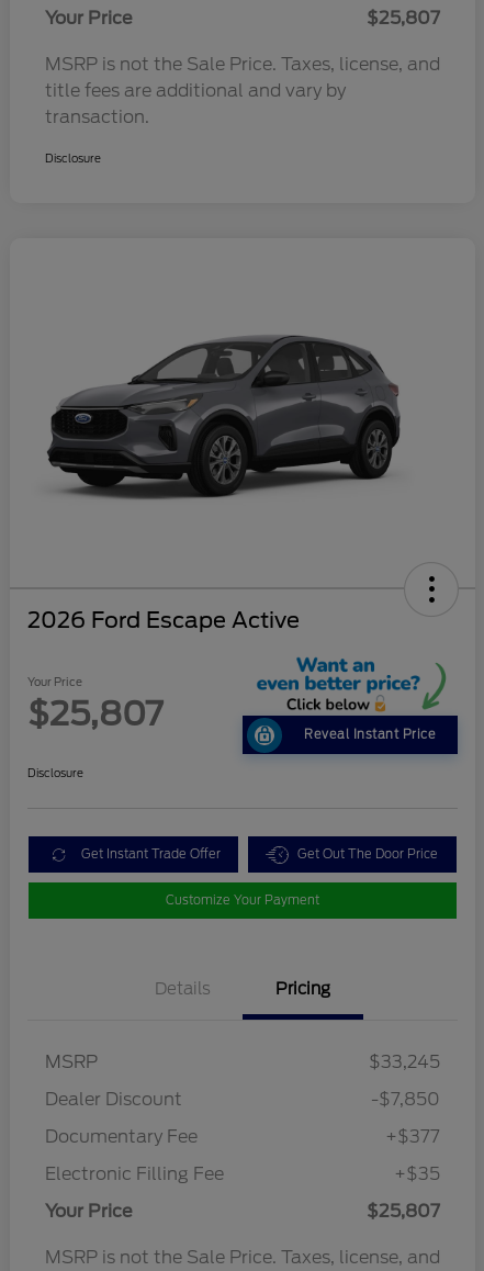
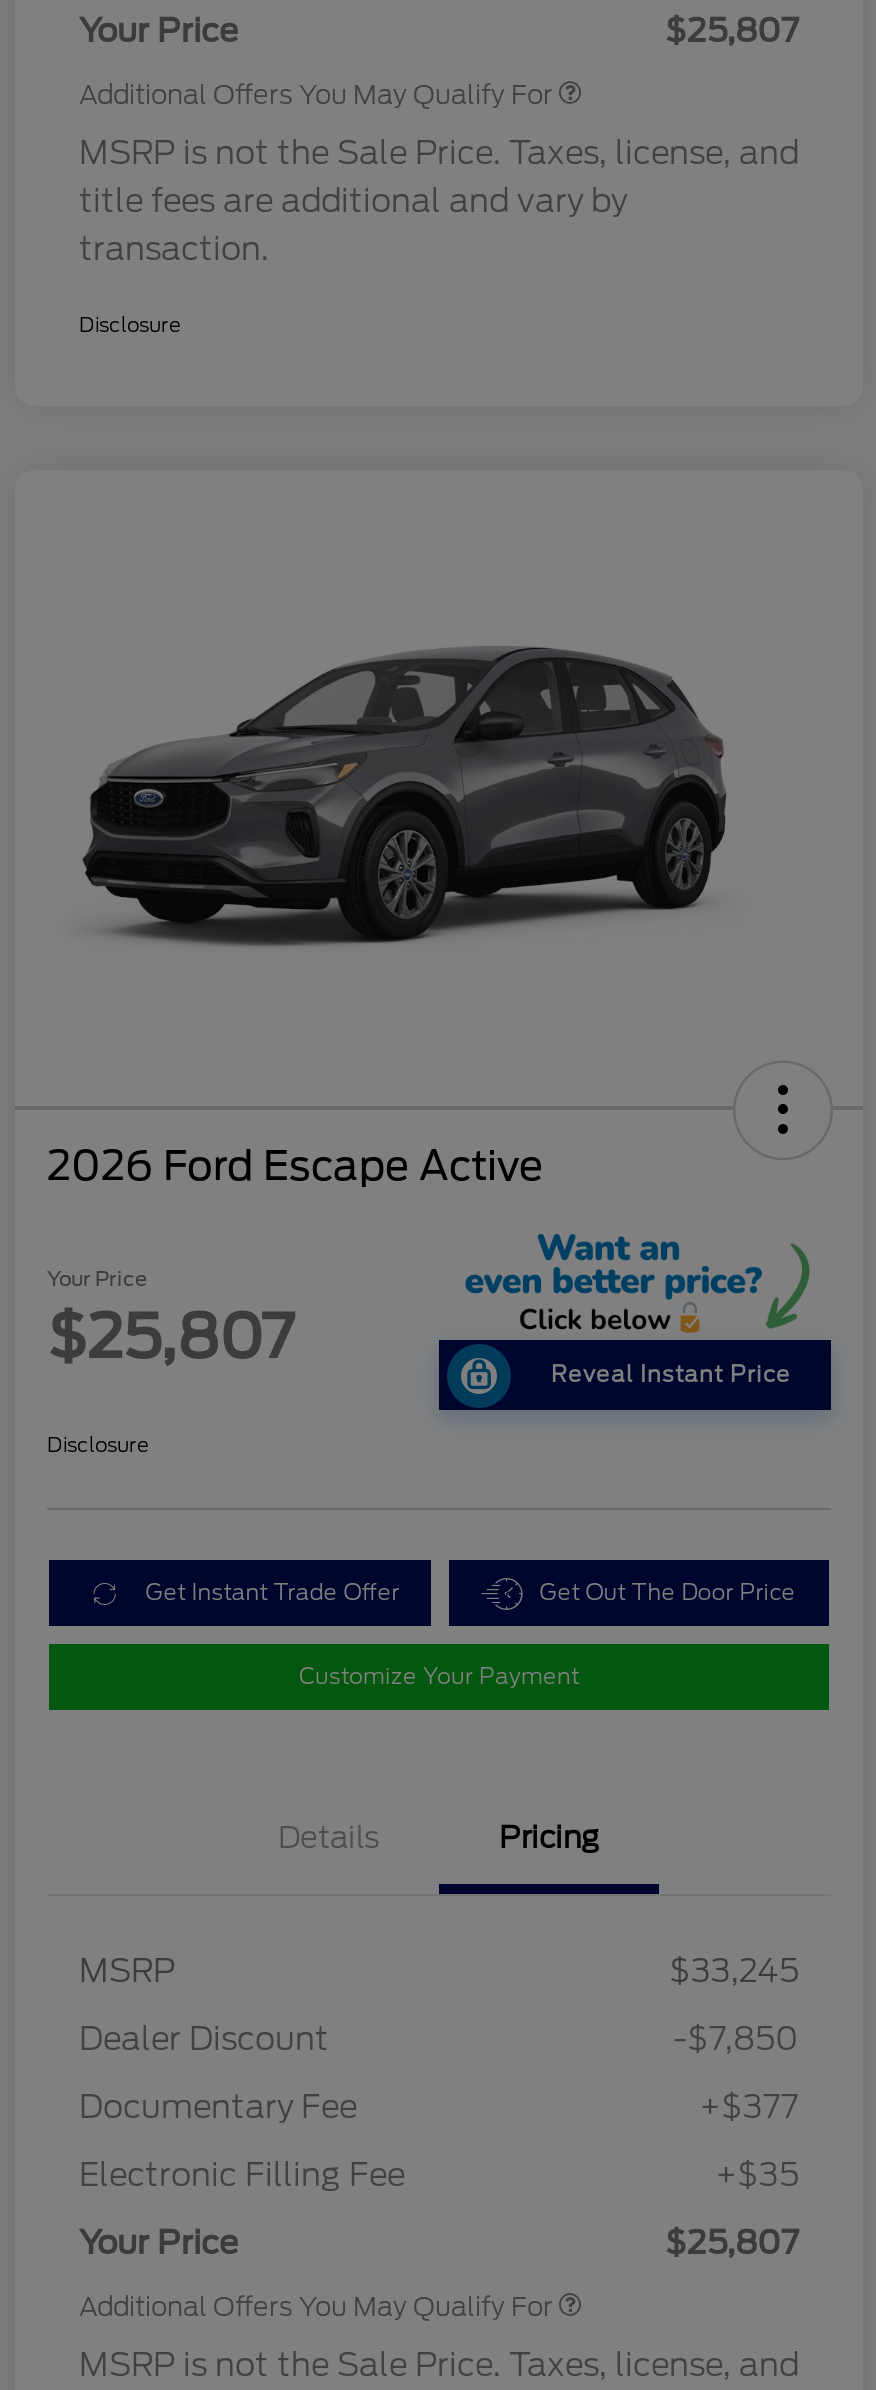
+ Additional Offers You May Qualify For

+ Additional Offers You May Qualify For
